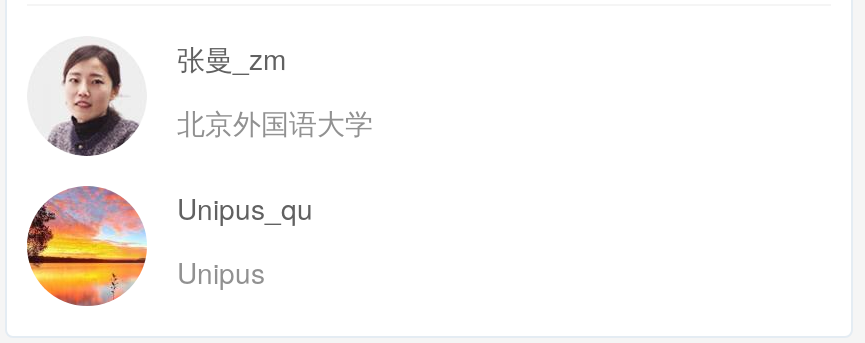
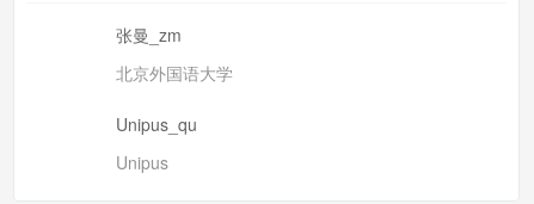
- [image]

- [image]
